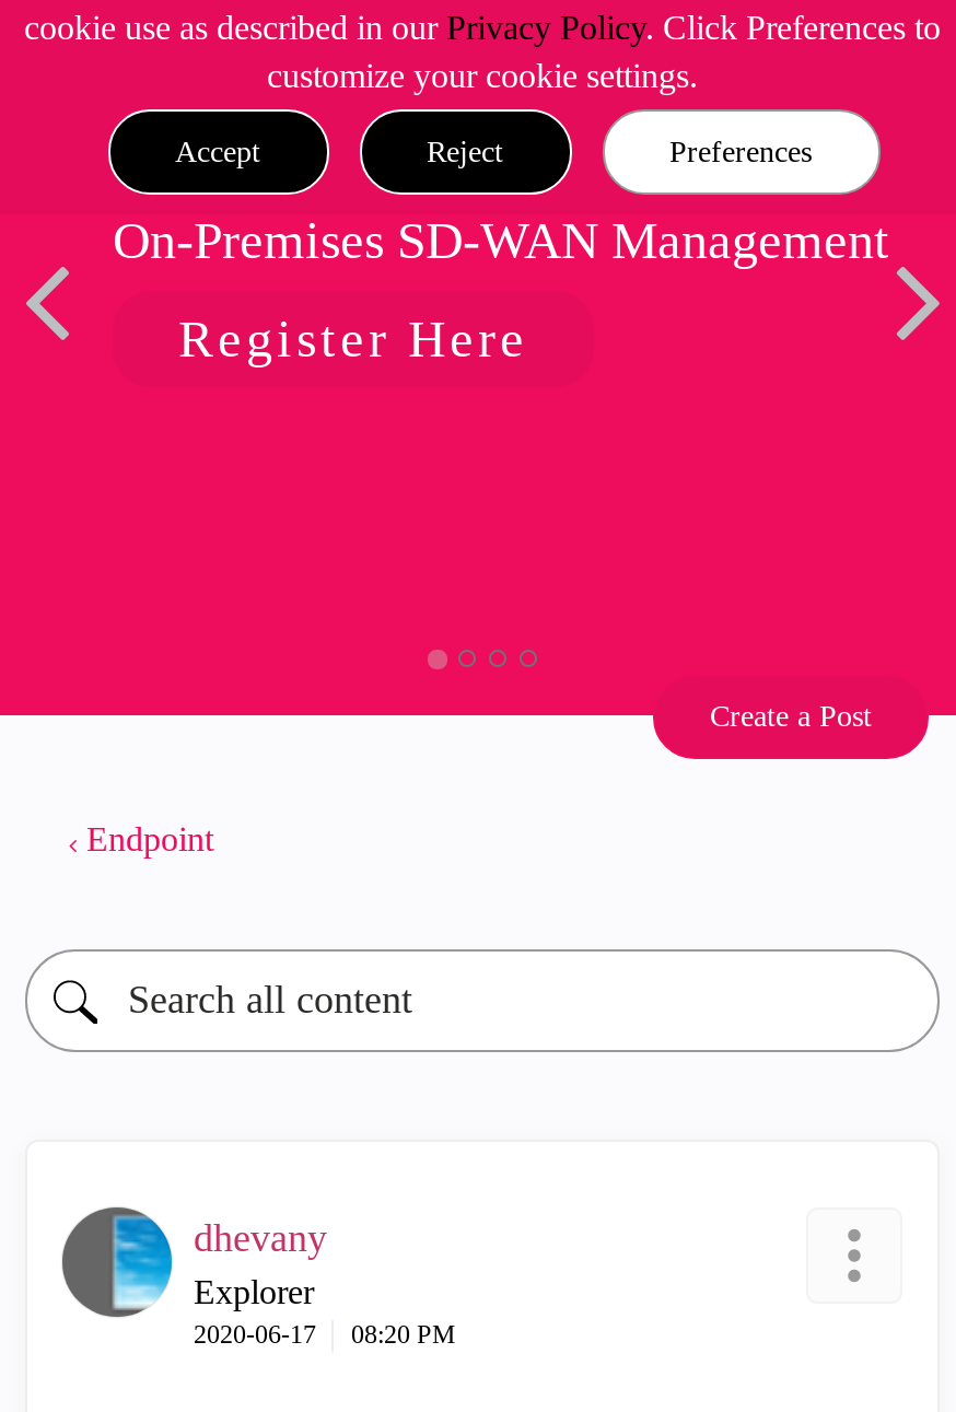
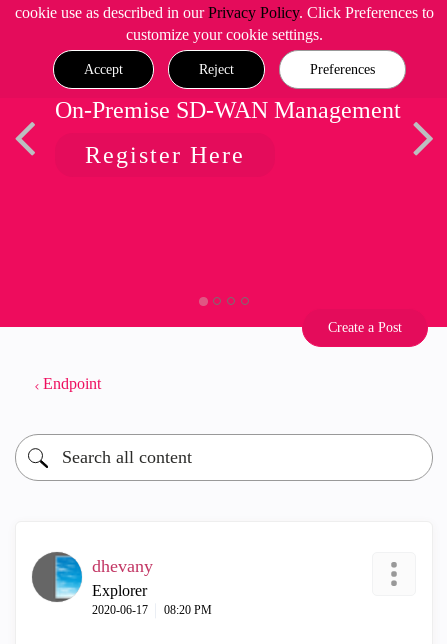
- On-Premises SD-WAN Management
+ On-Premise SD-WAN Management
